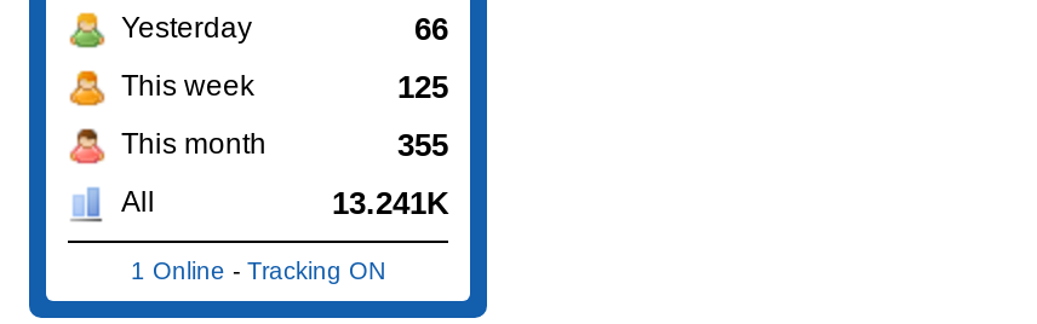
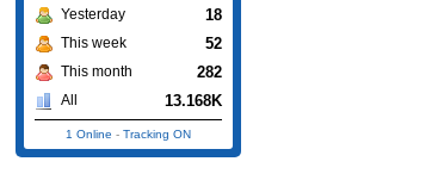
- 66
+ 18

- 125
+ 52

- 355
+ 282

- 13.241K
+ 13.168K
